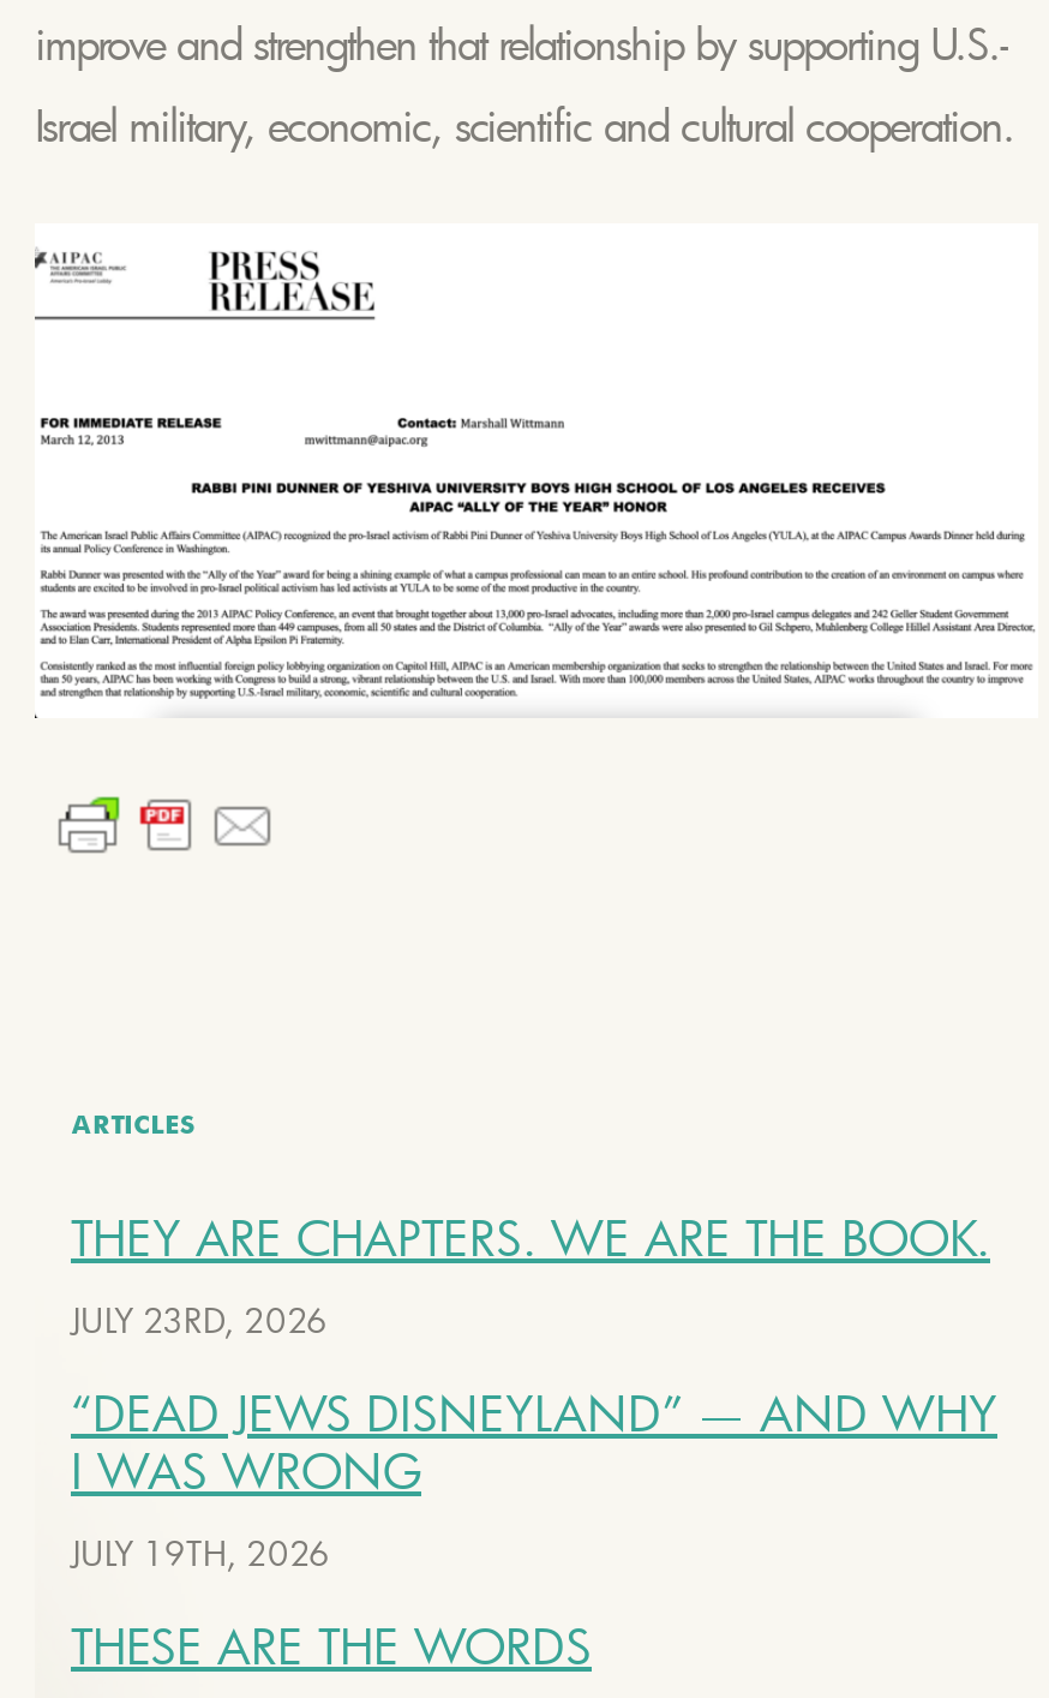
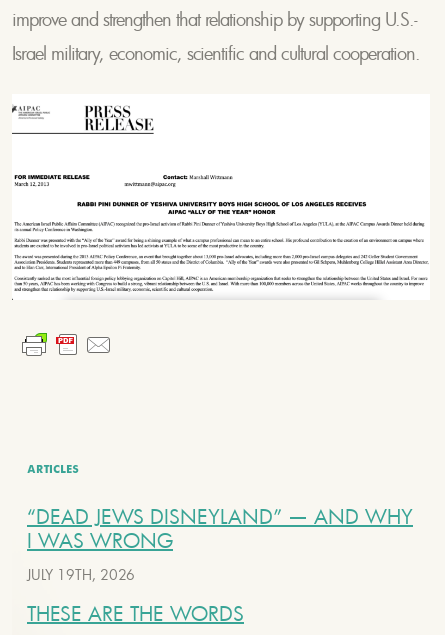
- THEY ARE CHAPTERS. WE ARE THE BOOK.
- JULY 23RD, 2026
